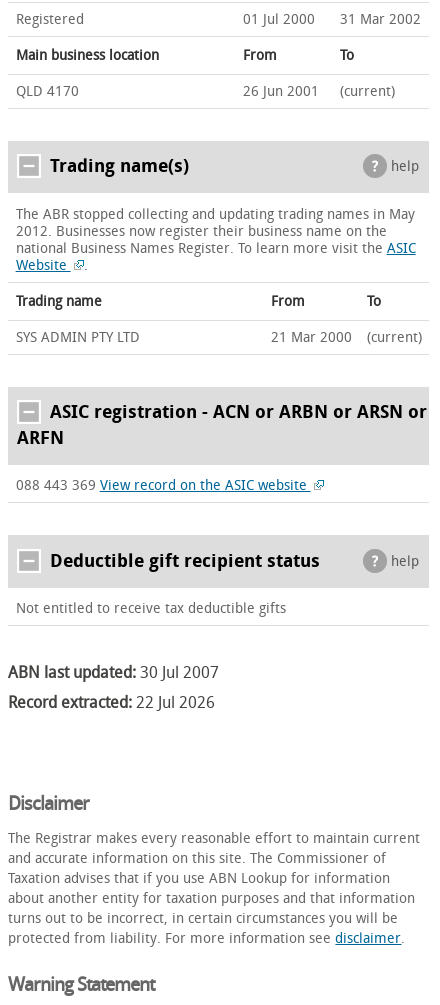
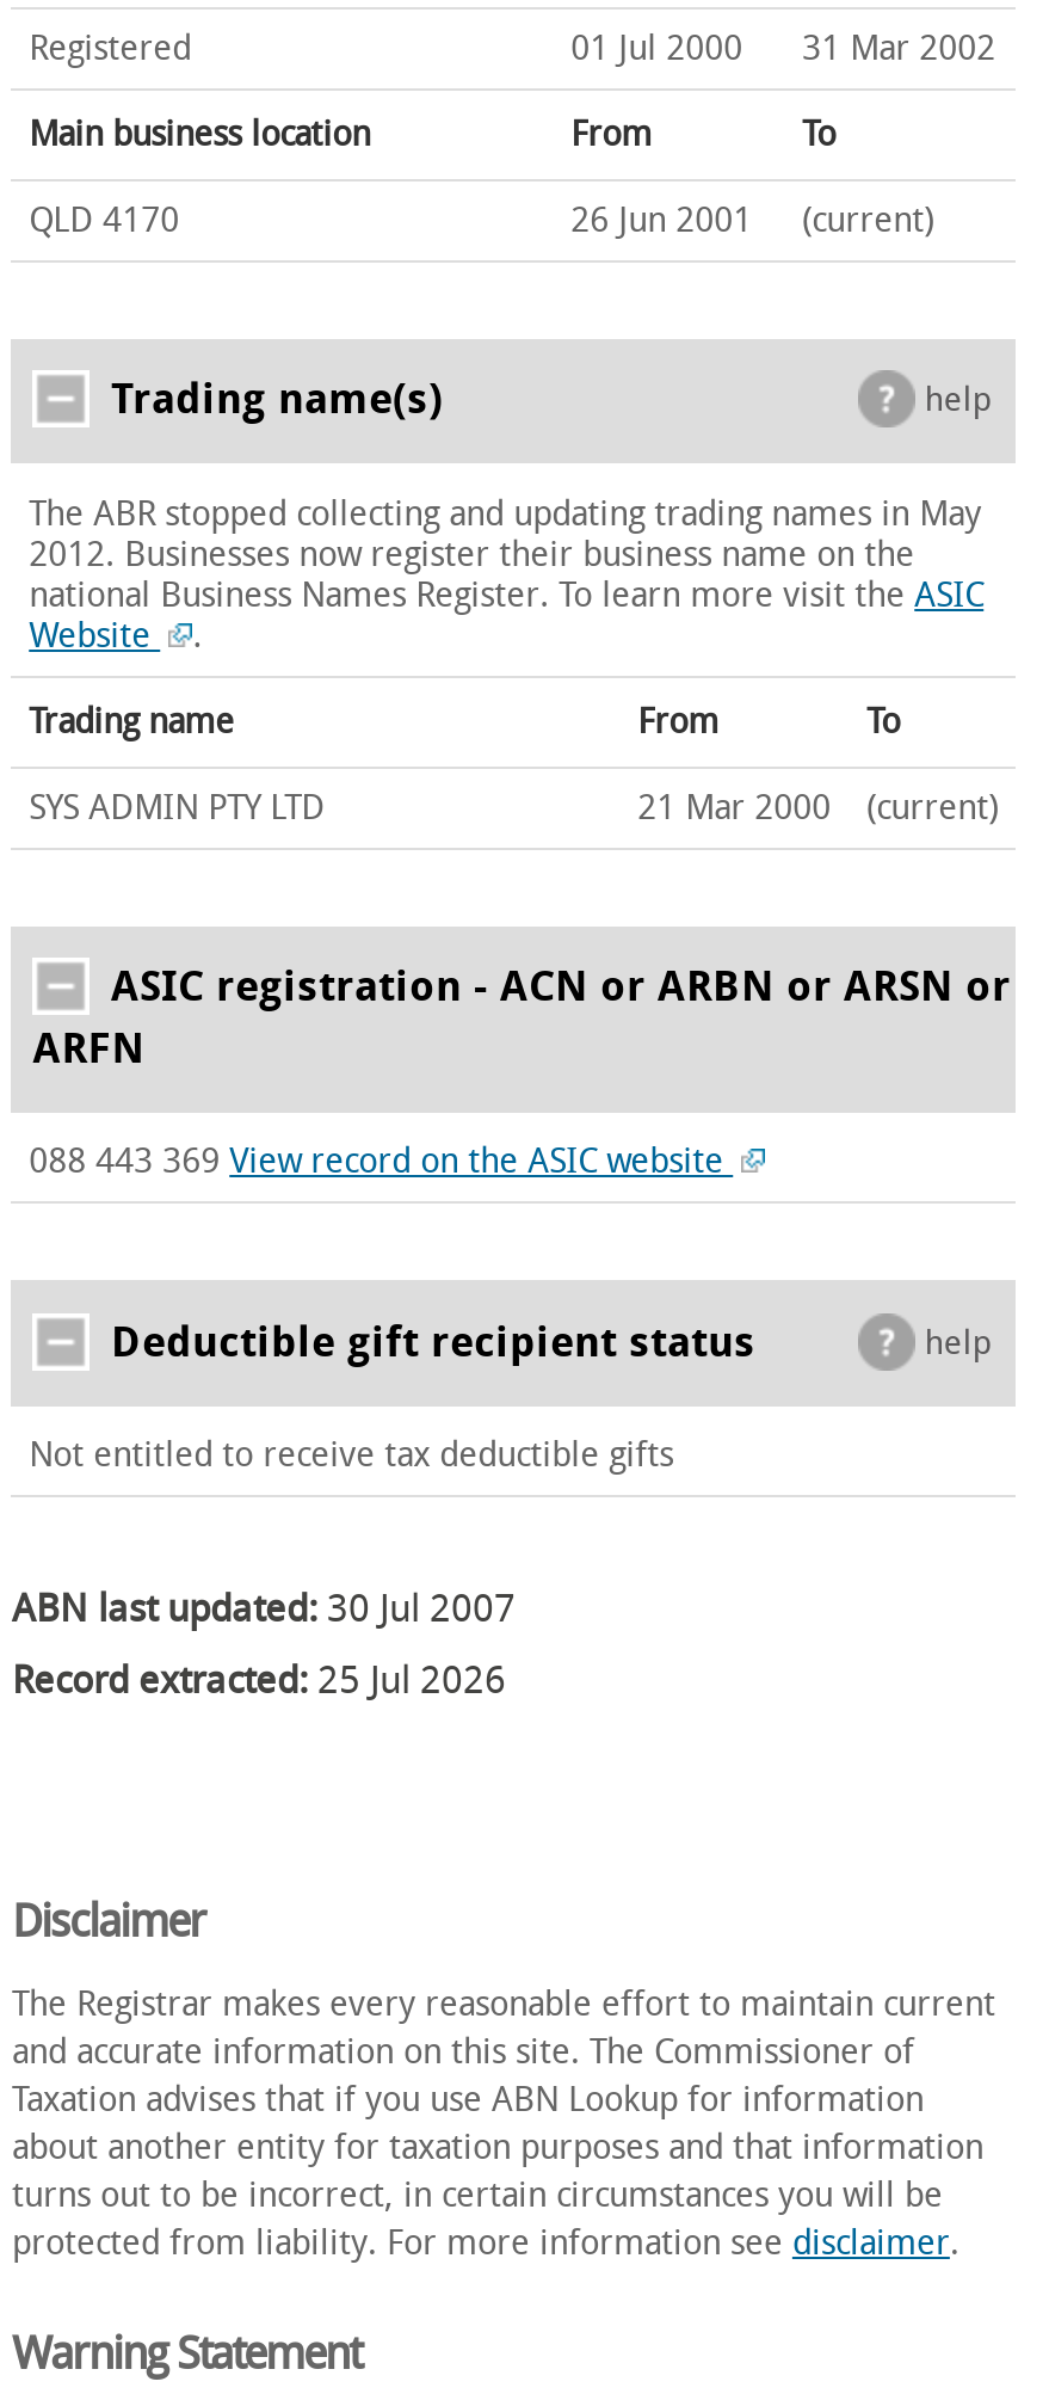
- Record extracted: 22 Jul 2026
+ Record extracted: 25 Jul 2026
